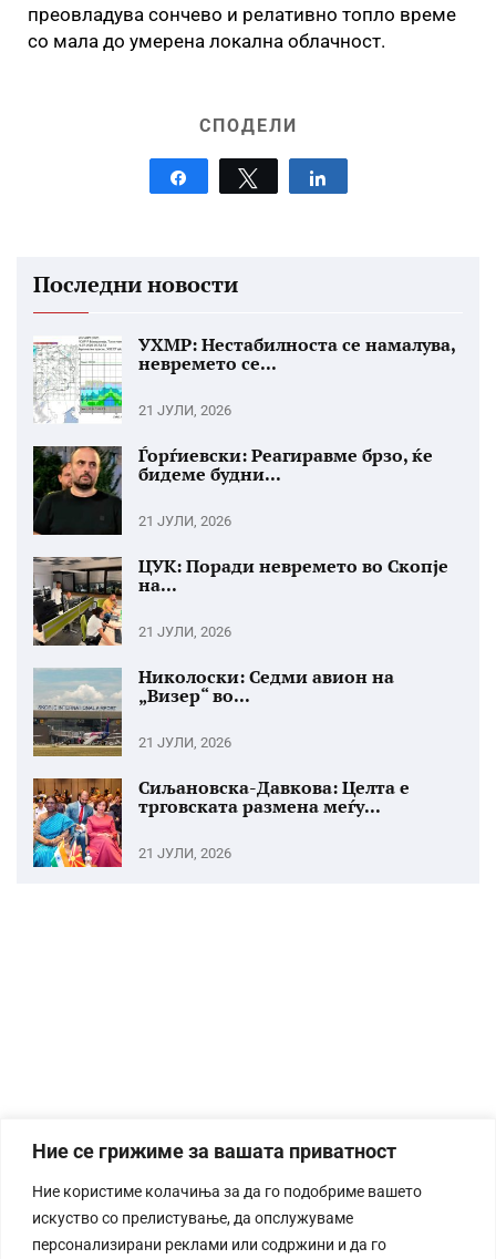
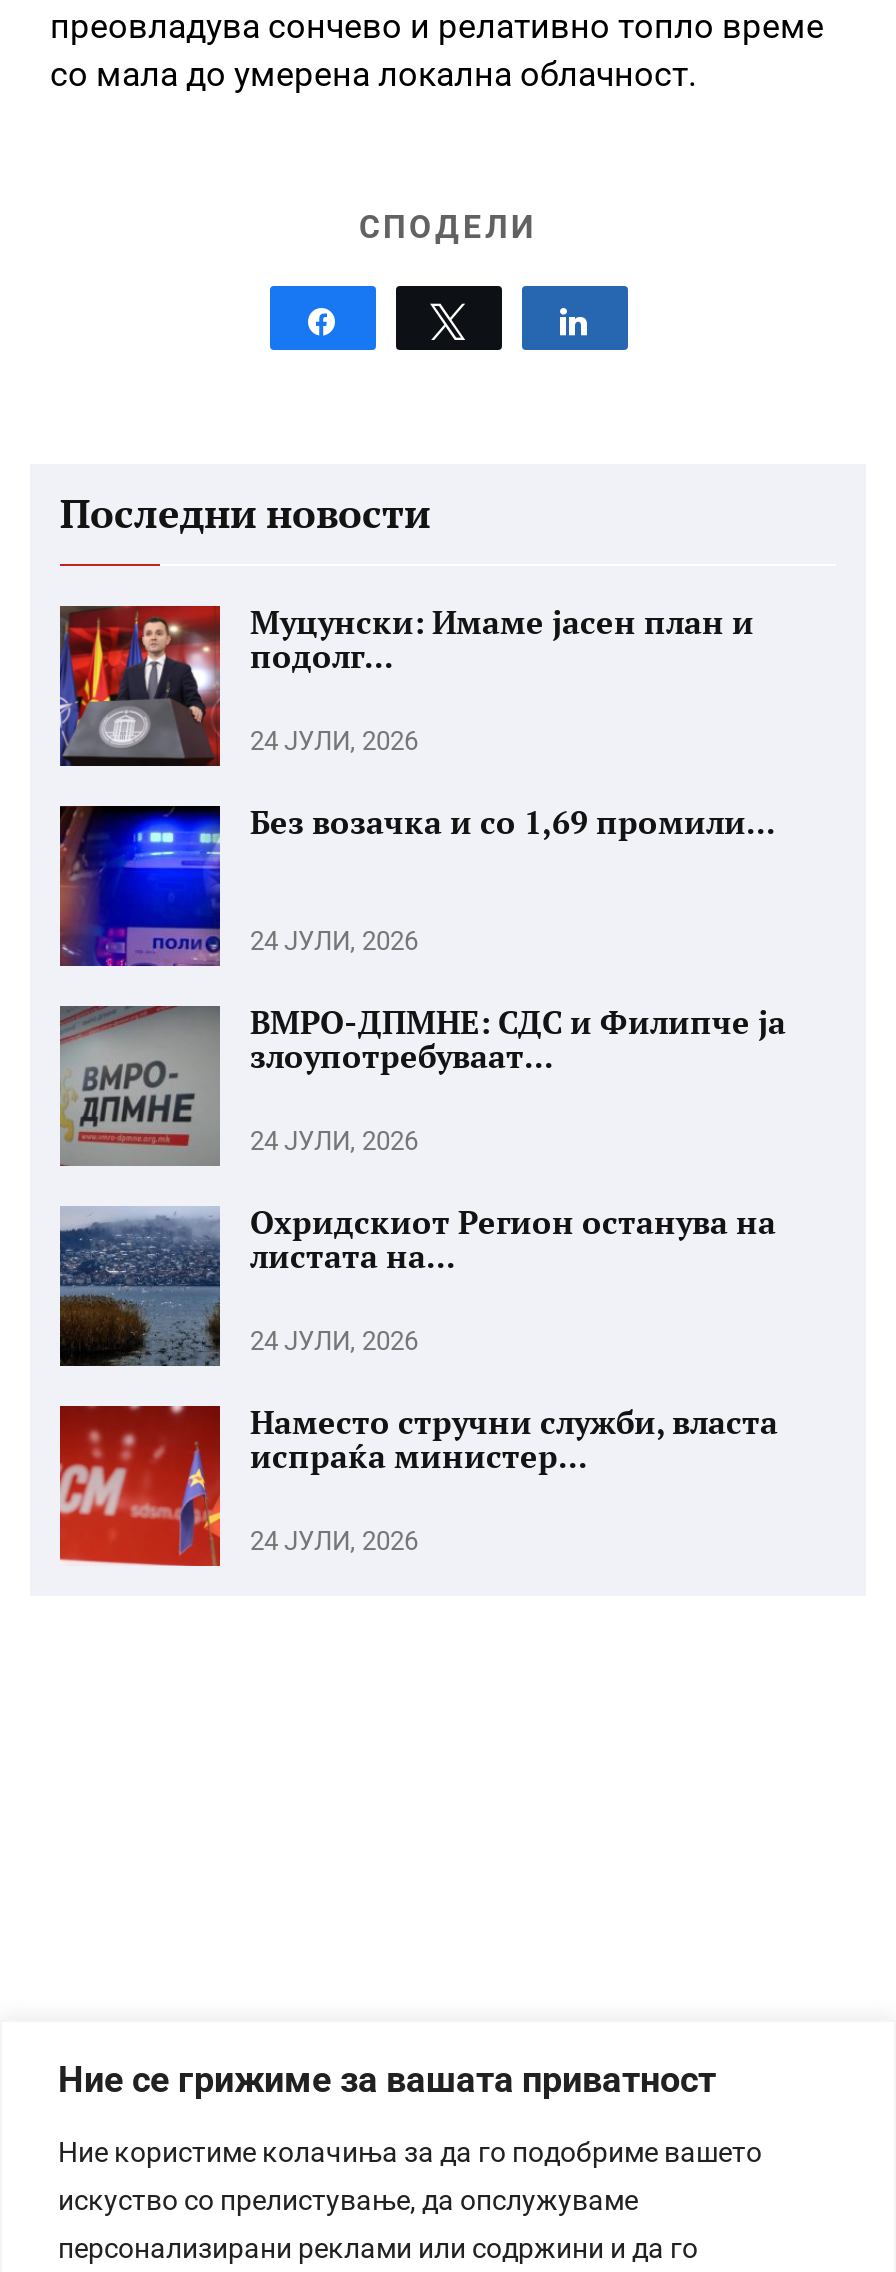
- [image]
- УХМР: Нестабилноста се намалува,
- невремето се...
+ [image]
+ Муцунски: Имаме јасен план и
+ подолг...

- 21 ЈУЛИ, 2026
+ 24 ЈУЛИ, 2026

- [image]
- Ѓорѓиевски: Реагиравме брзо, ќе
- бидеме будни...
+ [image]
+ Без возачка и со 1,69 промили...

- 21 ЈУЛИ, 2026
+ 24 ЈУЛИ, 2026

- [image]
- ЦУК: Поради невремето во Скопје
- на...
+ [image]
+ ВМРО-ДПМНЕ: СДС и Филипче ја
+ злоупотребуваат...

- 21 ЈУЛИ, 2026
+ 24 ЈУЛИ, 2026

- [image]
- Николоски: Седми авион на
- „Визер“ во...
+ [image]
+ Охридскиот Регион останува на
+ листата на...

- 21 ЈУЛИ, 2026
+ 24 ЈУЛИ, 2026

- [image]
- Сиљановска-Давкова: Целта е
- трговската размена меѓу...
+ [image]
+ Наместо стручни служби, власта
+ испраќа министер...

- 21 ЈУЛИ, 2026
+ 24 ЈУЛИ, 2026
